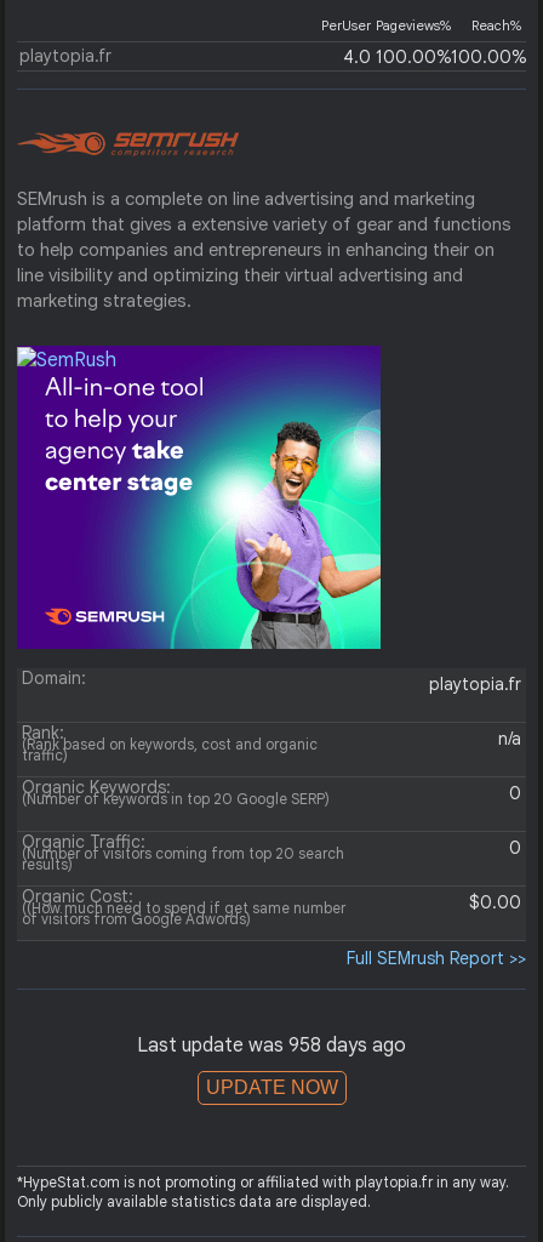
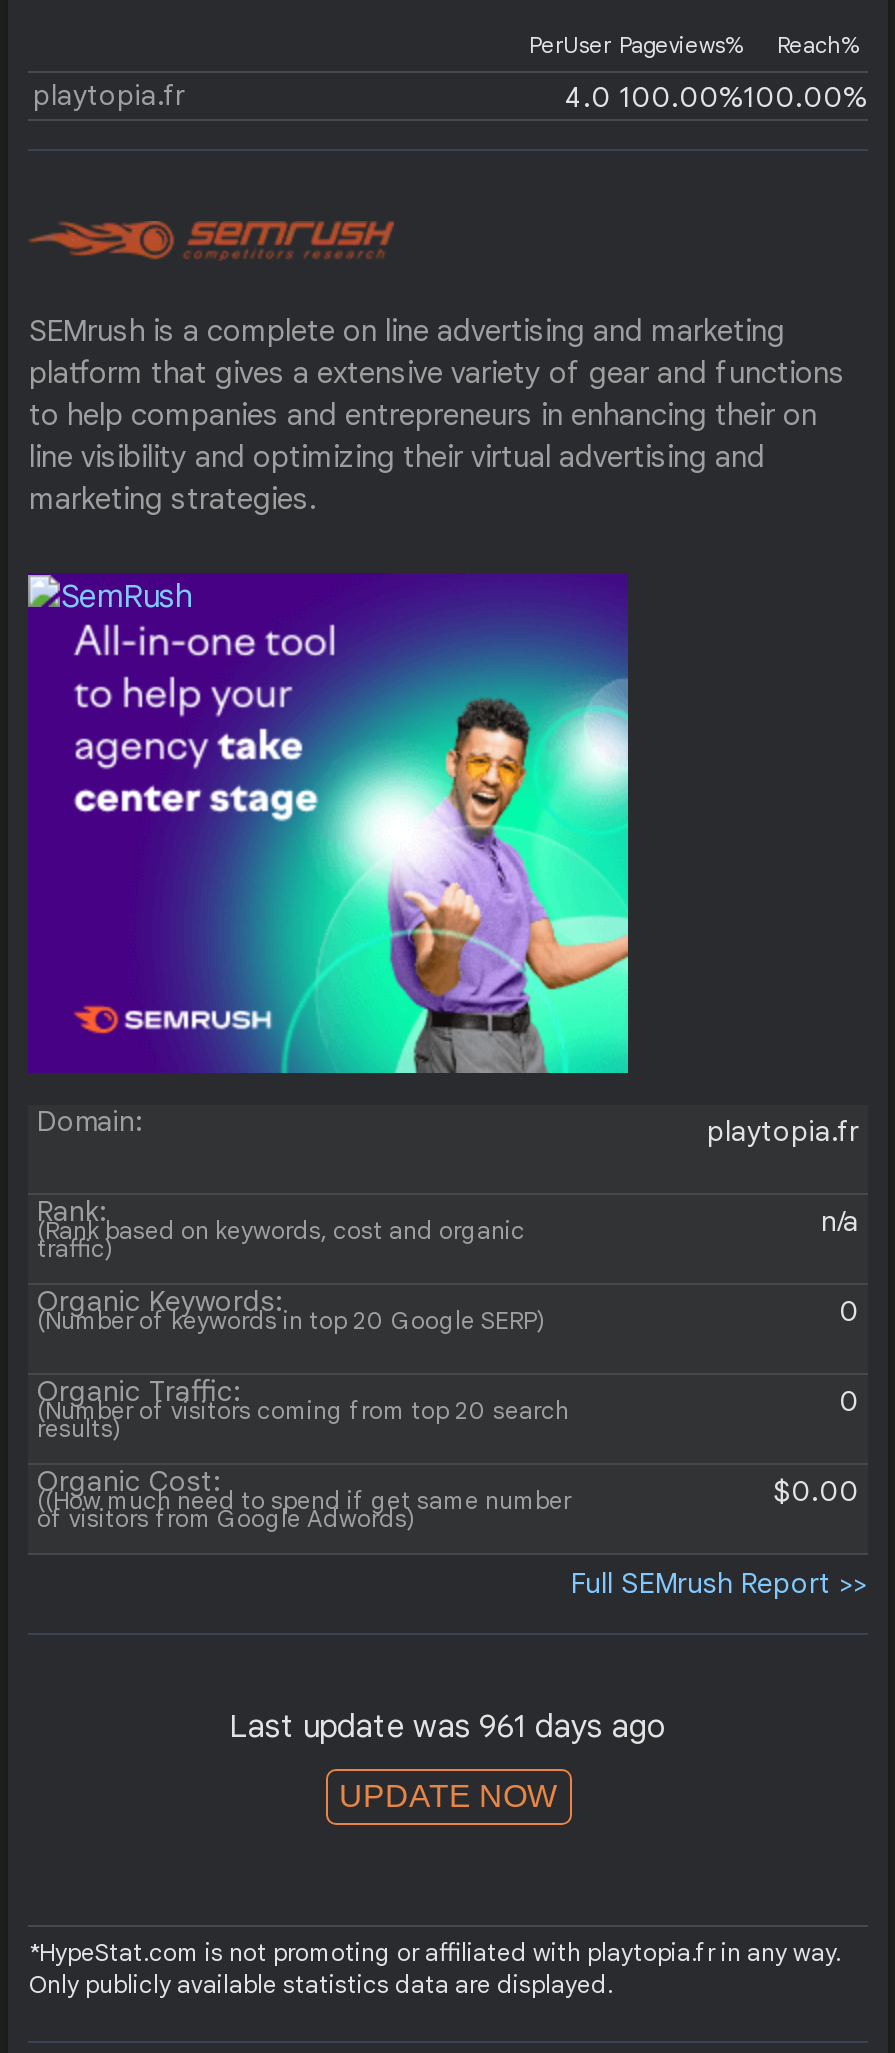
- Last update was 958 days ago
+ Last update was 961 days ago
